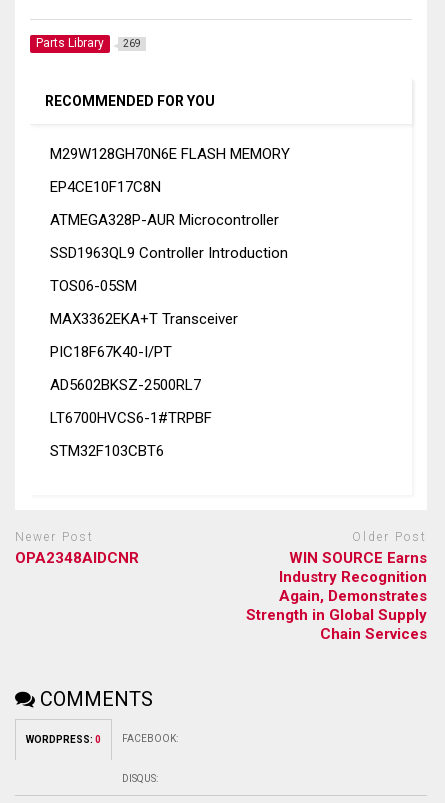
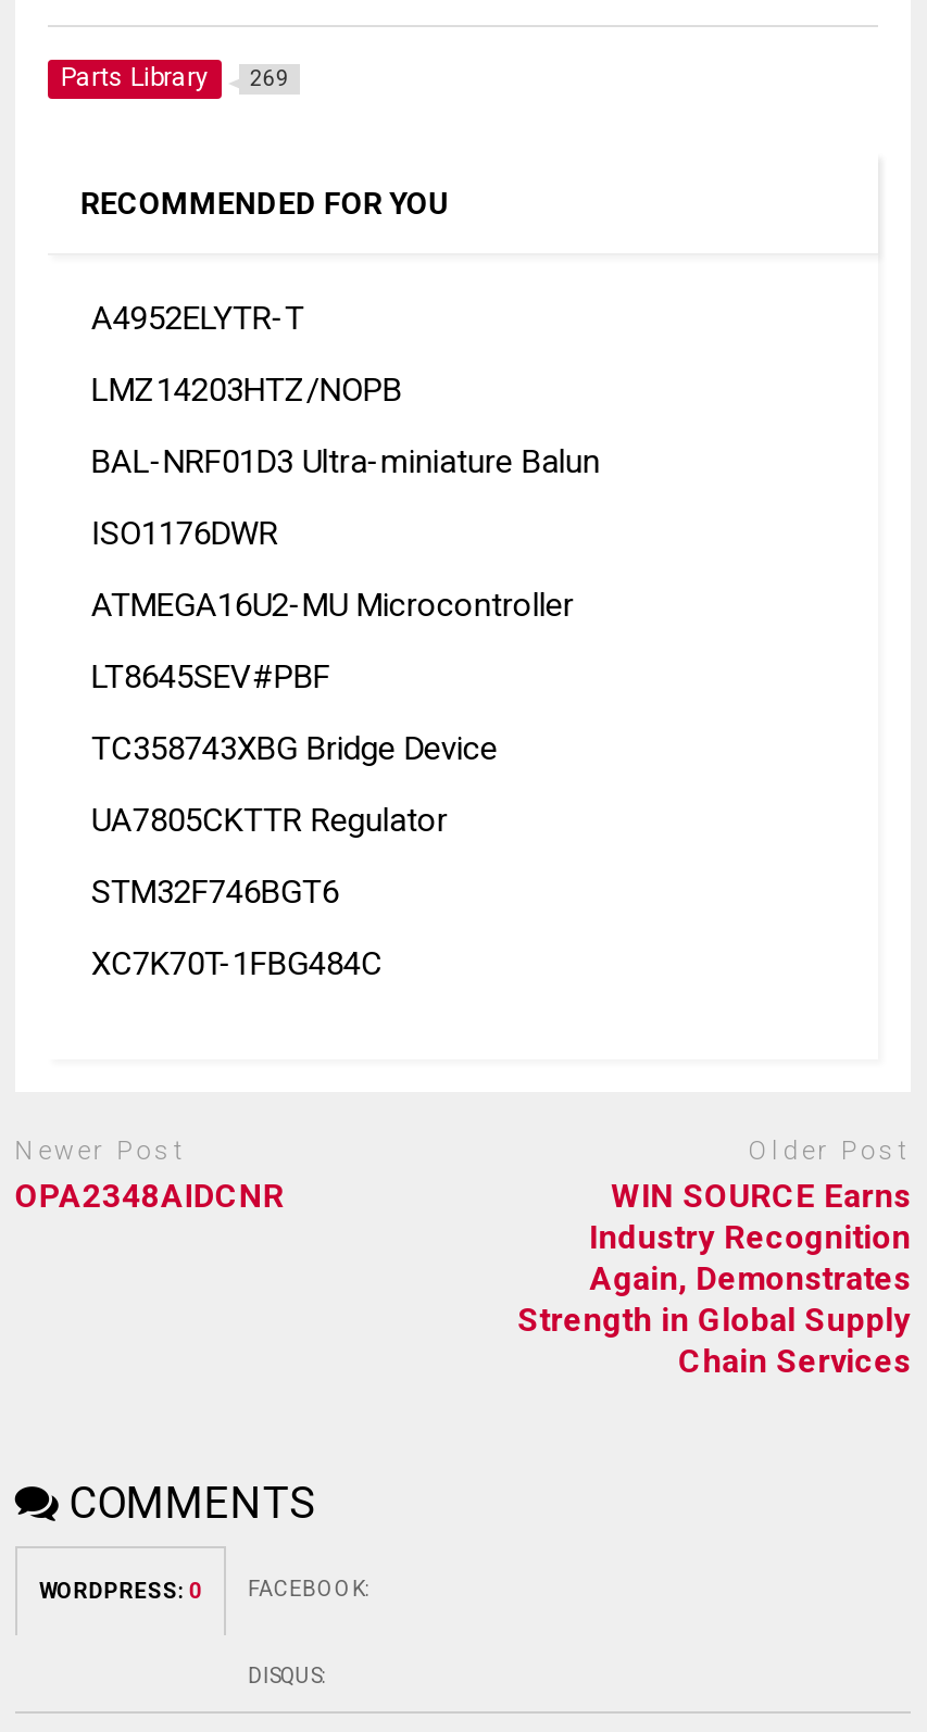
- M29W128GH70N6E FLASH MEMORY
+ A4952ELYTR-T

- EP4CE10F17C8N
+ LMZ14203HTZ/NOPB

- ATMEGA328P-AUR Microcontroller
+ BAL-NRF01D3 Ultra-miniature Balun

- SSD1963QL9 Controller Introduction
+ ISO1176DWR

- TOS06-05SM
+ ATMEGA16U2-MU Microcontroller

- MAX3362EKA+T Transceiver
+ LT8645SEV#PBF

- PIC18F67K40-I/PT
+ TC358743XBG Bridge Device

- AD5602BKSZ-2500RL7
+ UA7805CKTTR Regulator

- LT6700HVCS6-1#TRPBF
+ STM32F746BGT6

- STM32F103CBT6
+ XC7K70T-1FBG484C
